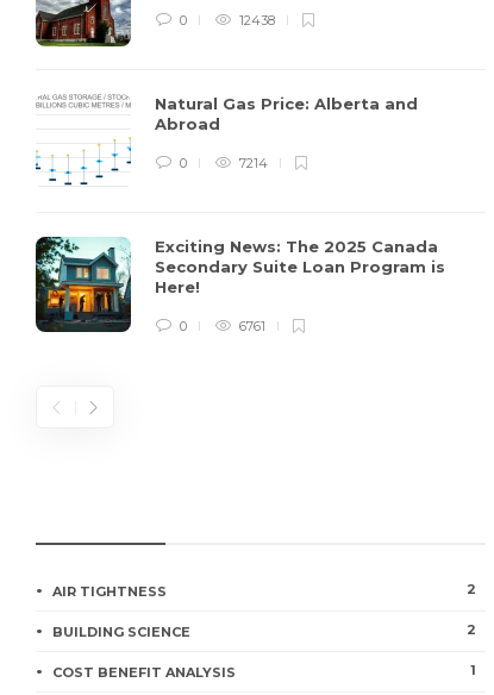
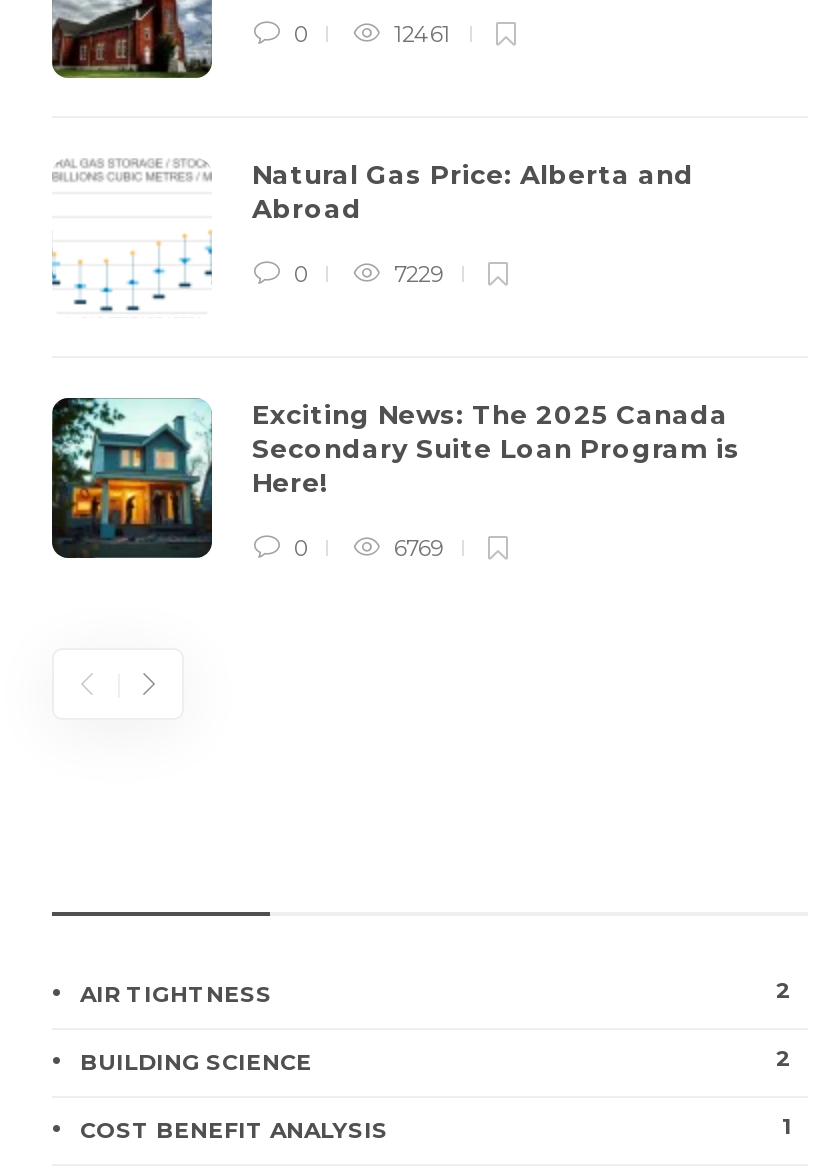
- 12438
+ 12461

- 7214
+ 7229

- 6761
+ 6769
